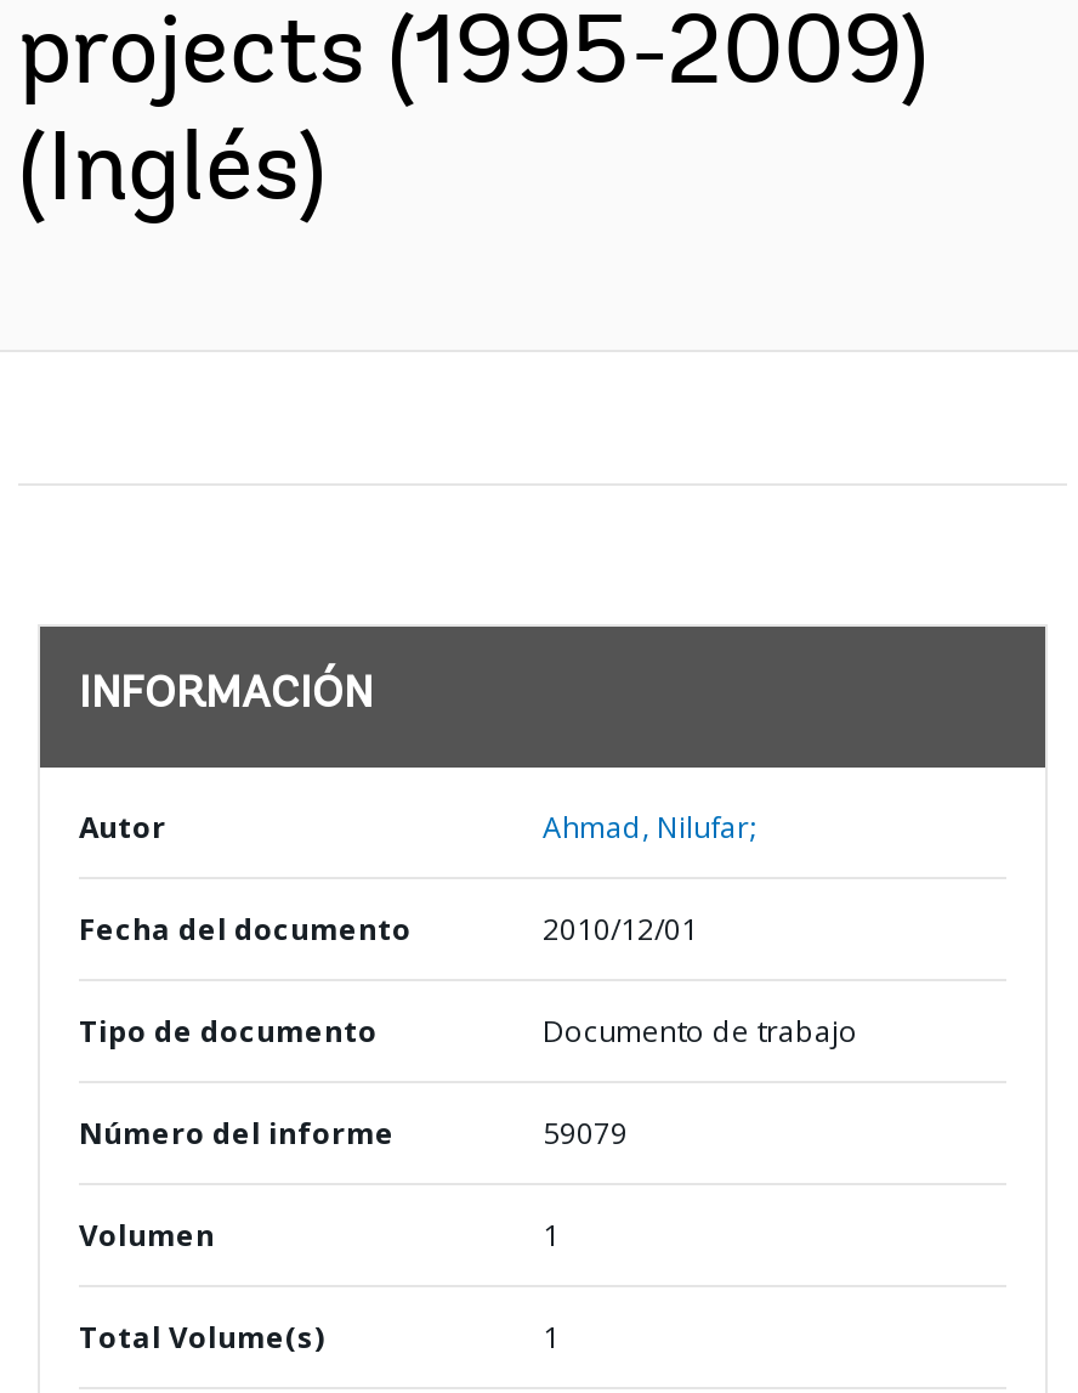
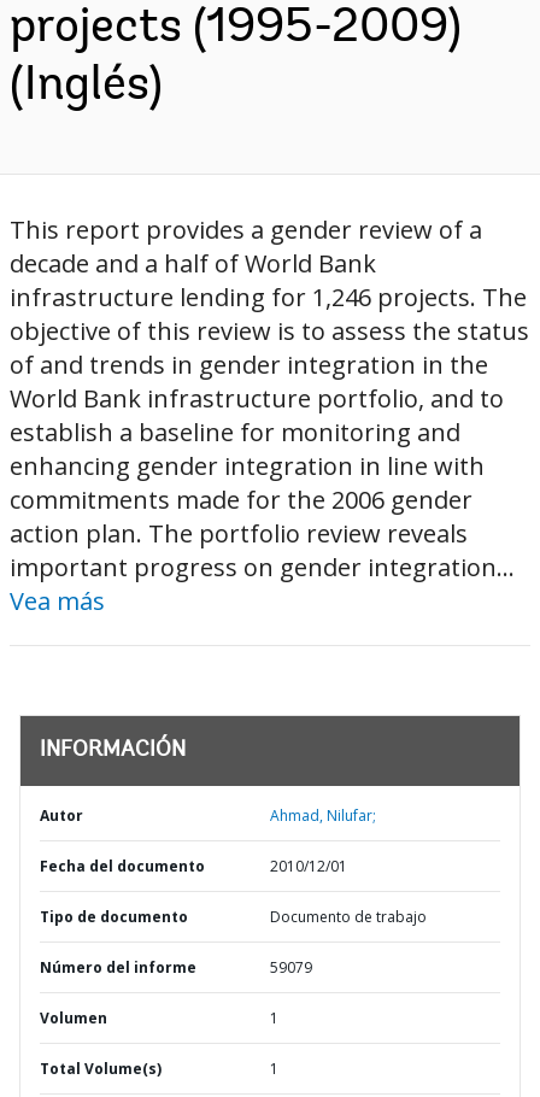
+ This report provides a gender review of a
+ decade and a half of World Bank
+ infrastructure lending for 1,246 projects. The
+ objective of this review is to assess the status
+ of and trends in gender integration in the
+ World Bank infrastructure portfolio, and to
+ establish a baseline for monitoring and
+ enhancing gender integration in line with
+ commitments made for the 2006 gender
+ action plan. The portfolio review reveals
+ important progress on gender integration...
+ Vea más
